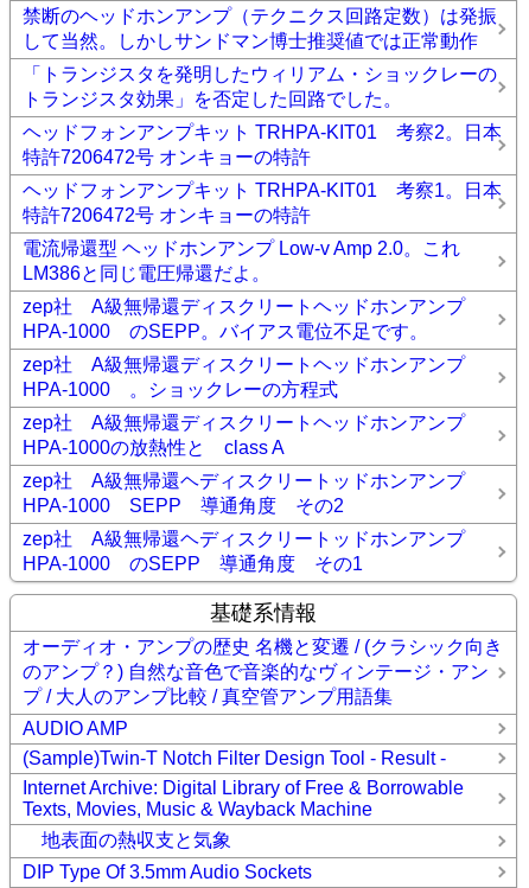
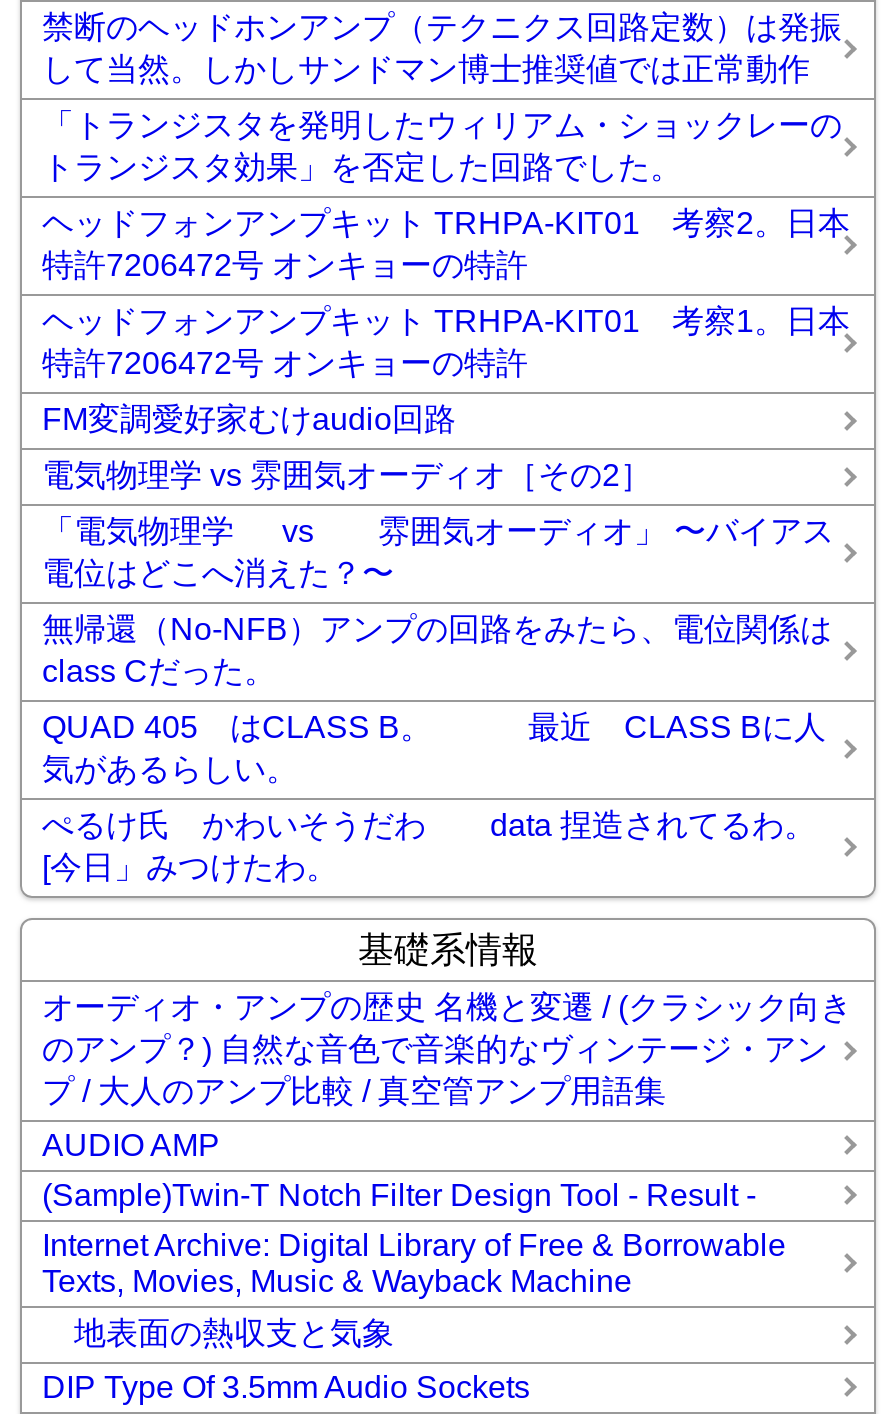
- 電流帰還型 ヘッドホンアンプ Low-v Amp 2.0。これ
- LM386と同じ電圧帰還だよ。
+ FM変調愛好家むけaudio回路

- zep社 A級無帰還ディスクリートヘッドホンアンプ
- HPA-1000 のSEPP。バイアス電位不足です。
+ 電気物理学 vs 雰囲気オーディオ［その2］

- zep社 A級無帰還ディスクリートヘッドホンアンプ
- HPA-1000 。ショックレーの方程式
+ 「電気物理学 vs 雰囲気オーディオ」 〜バイアス
+ 電位はどこへ消えた？〜

- zep社 A級無帰還ディスクリートヘッドホンアンプ
- HPA-1000の放熱性と class A
+ 無帰還（No-NFB）アンプの回路をみたら、電位関係は
+ class Cだった。

- zep社 A級無帰還ヘディスクリートッドホンアンプ
- HPA-1000 SEPP 導通角度 その2
+ QUAD 405 はCLASS B。 最近 CLASS Bに人
+ 気があるらしい。

- zep社 A級無帰還ヘディスクリートッドホンアンプ
- HPA-1000 のSEPP 導通角度 その1
+ ぺるけ氏 かわいそうだわ data 捏造されてるわ。
+ [今日」みつけたわ。
